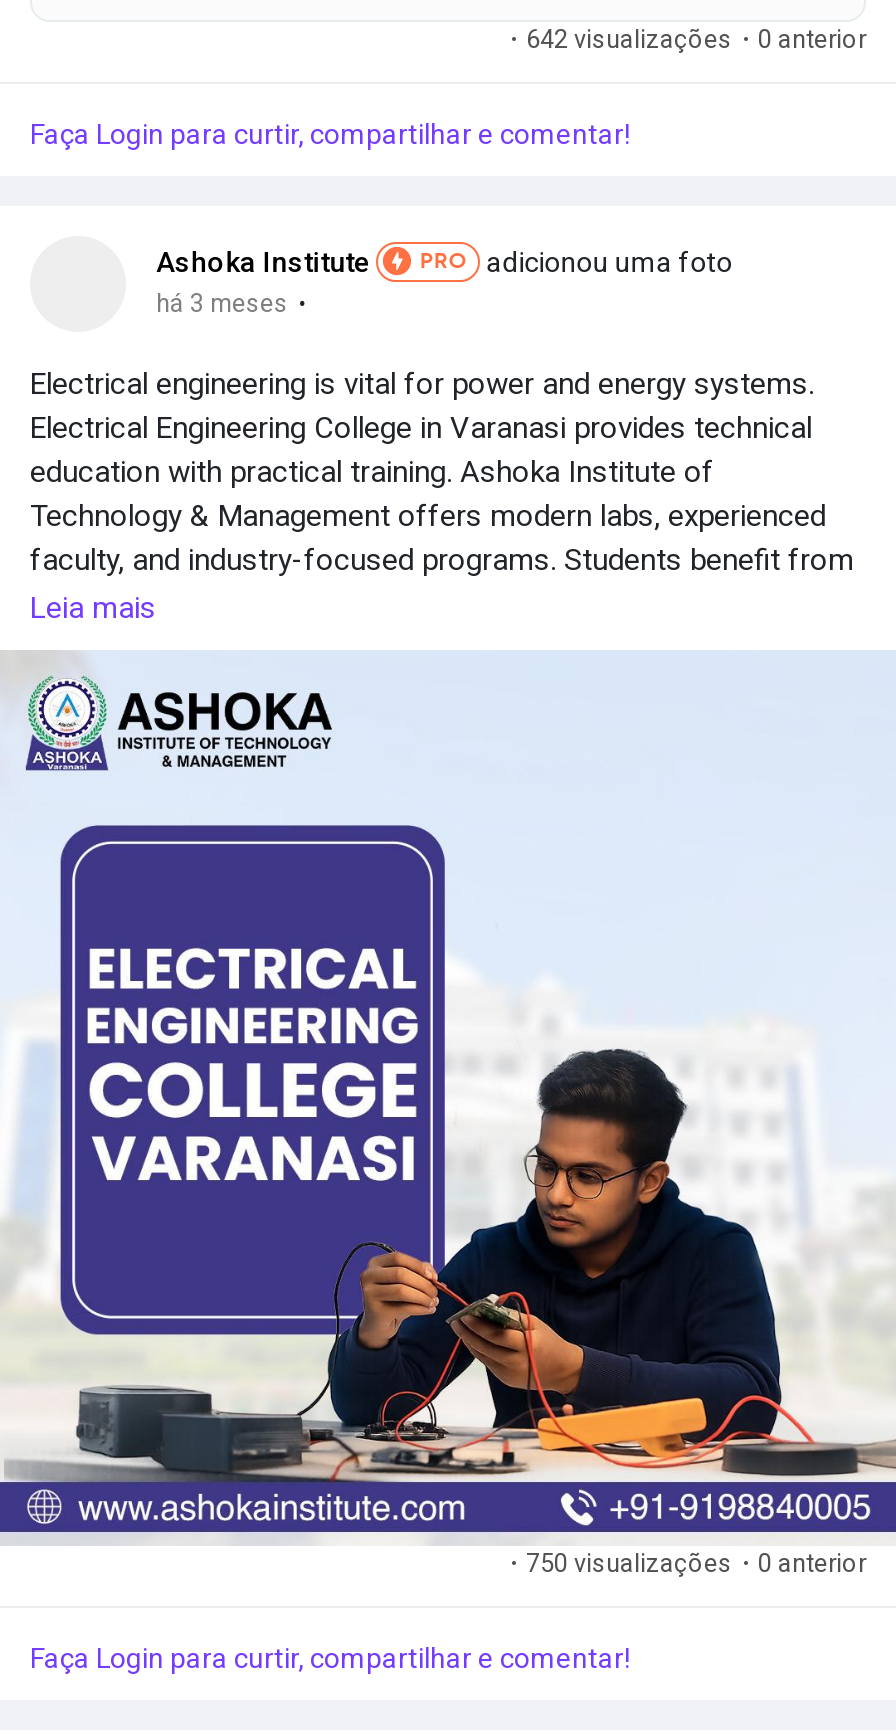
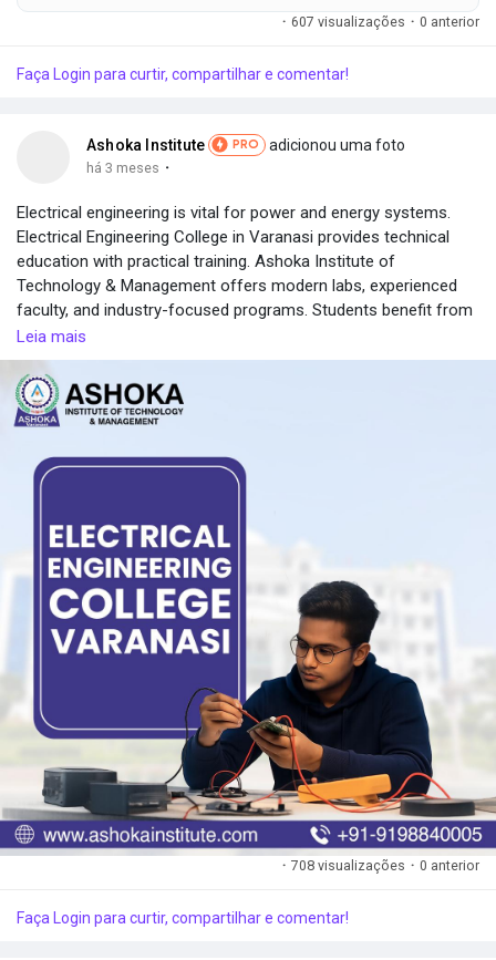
- · 642 visualizações · 0 anterior
+ · 607 visualizações · 0 anterior

- · 750 visualizações · 0 anterior
+ · 708 visualizações · 0 anterior
